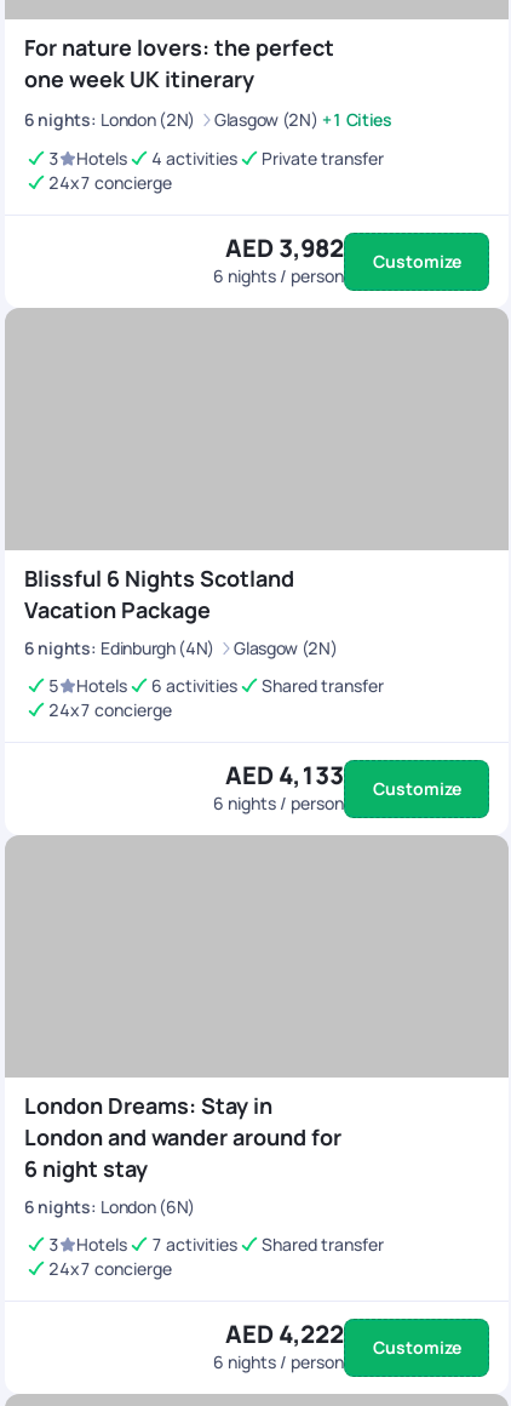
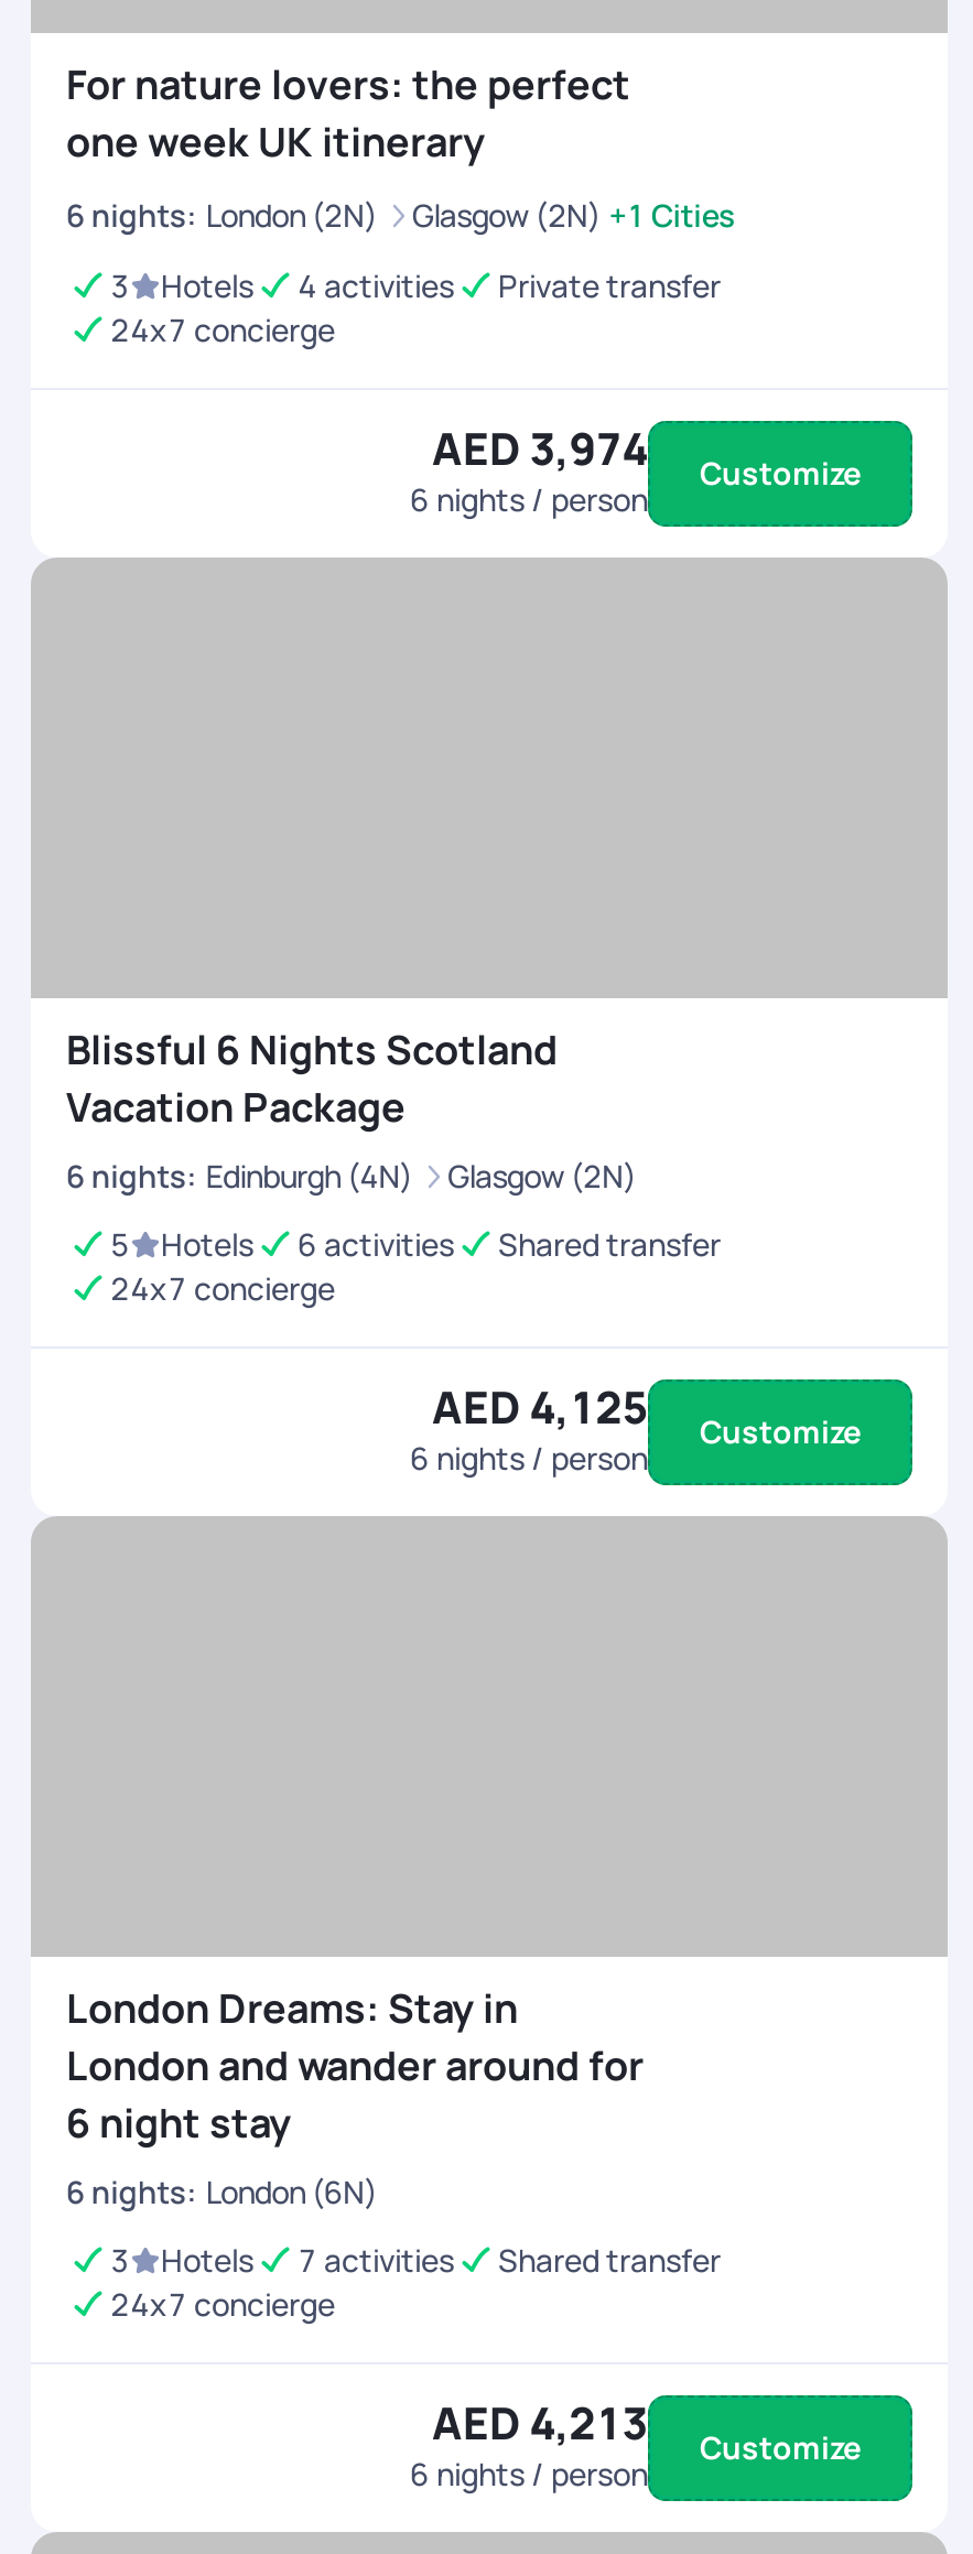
- AED 3,982 Customize
+ AED 3,974 Customize

- AED 4,133 Customize
+ AED 4,125 Customize

- AED 4,222 Customize
+ AED 4,213 Customize
